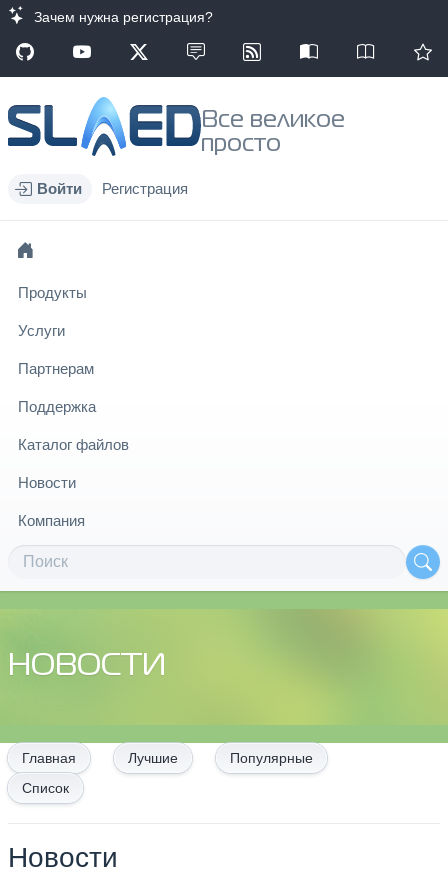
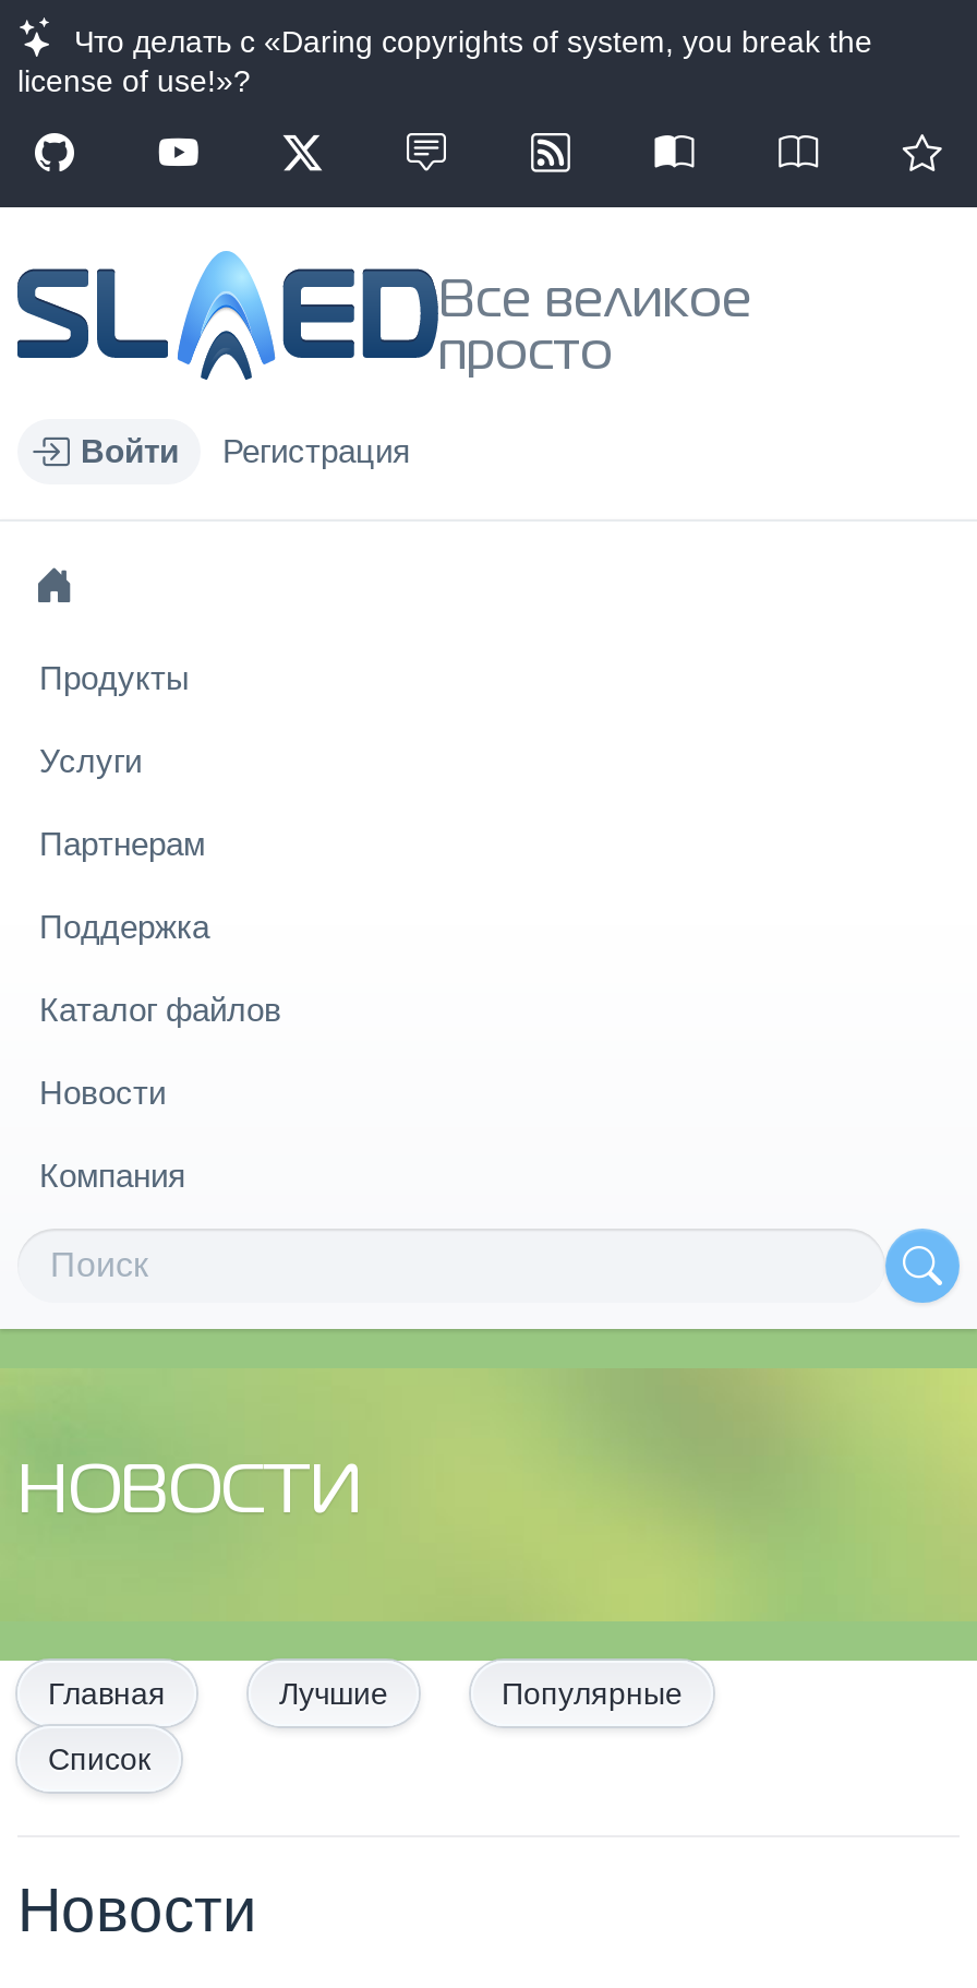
- Зачем нужна регистрация?
+ Что делать с «Daring copyrights of system, you break the
+ license of use!»?
